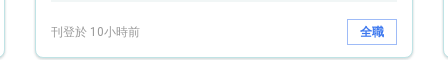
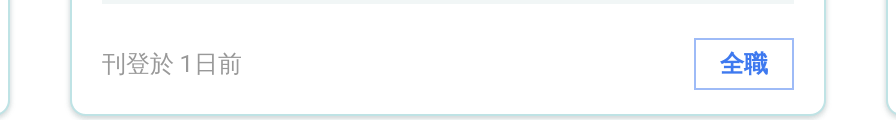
- 刊登於 10小時前
+ 刊登於 1日前
